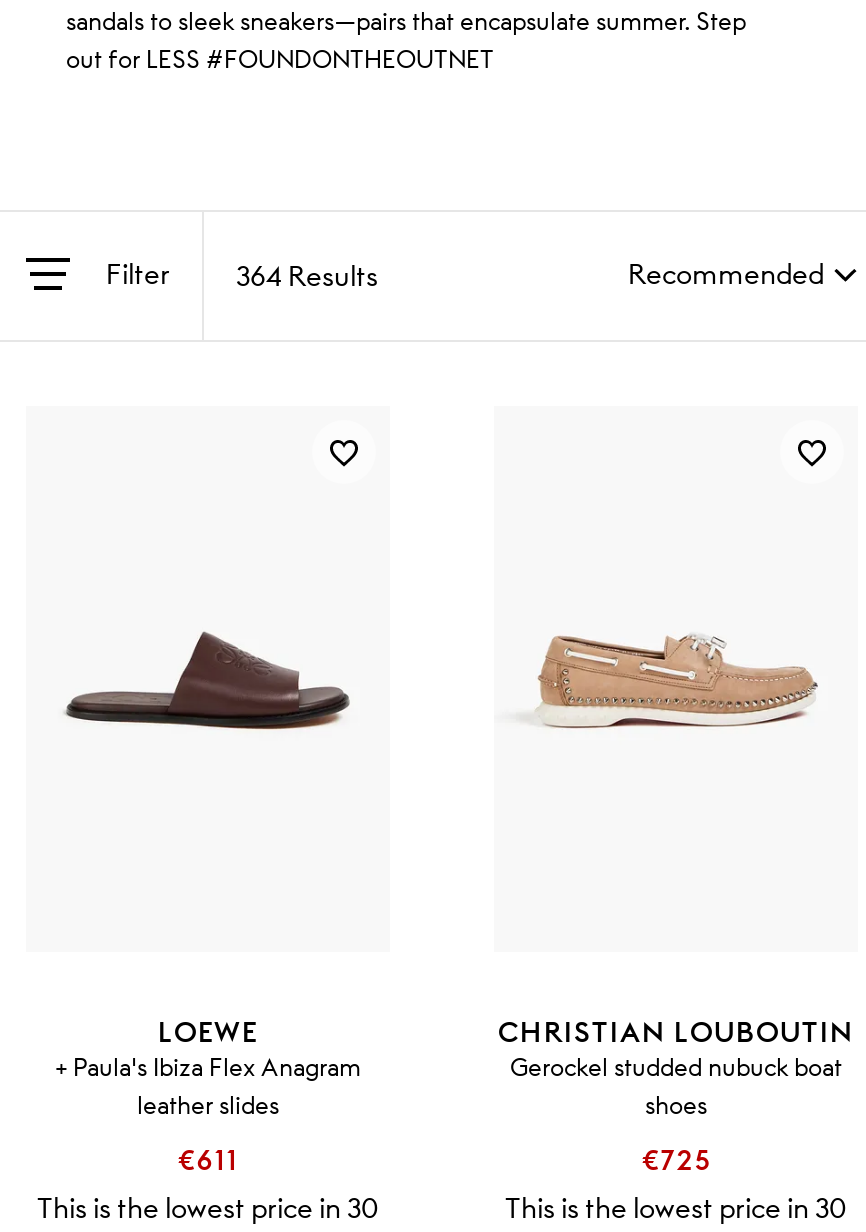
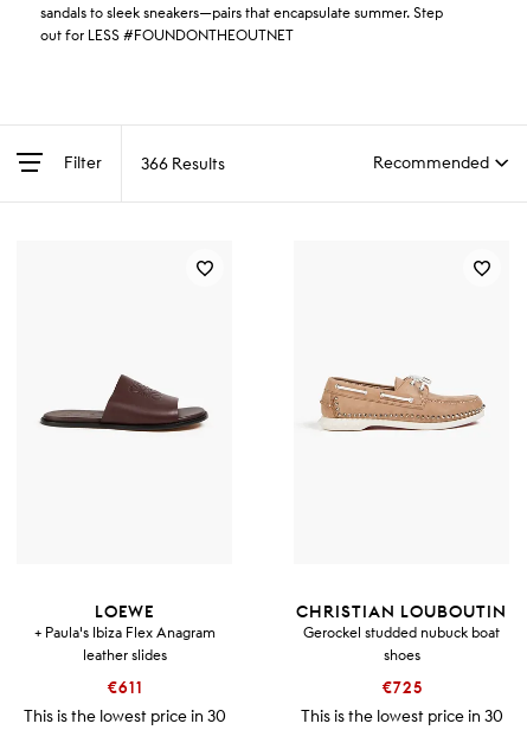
- 364 Results
+ 366 Results
